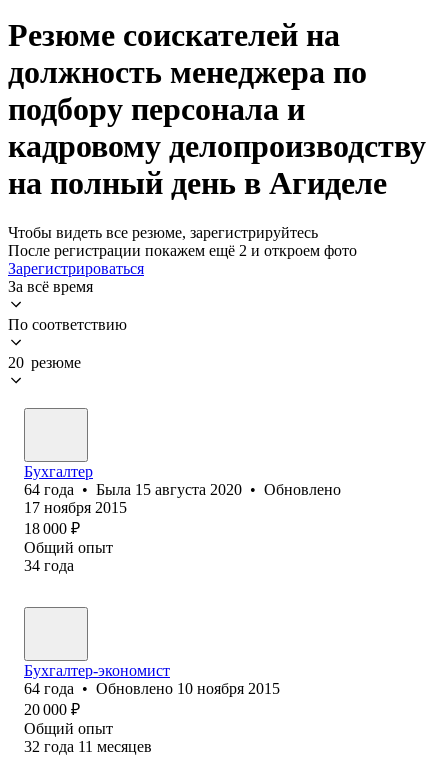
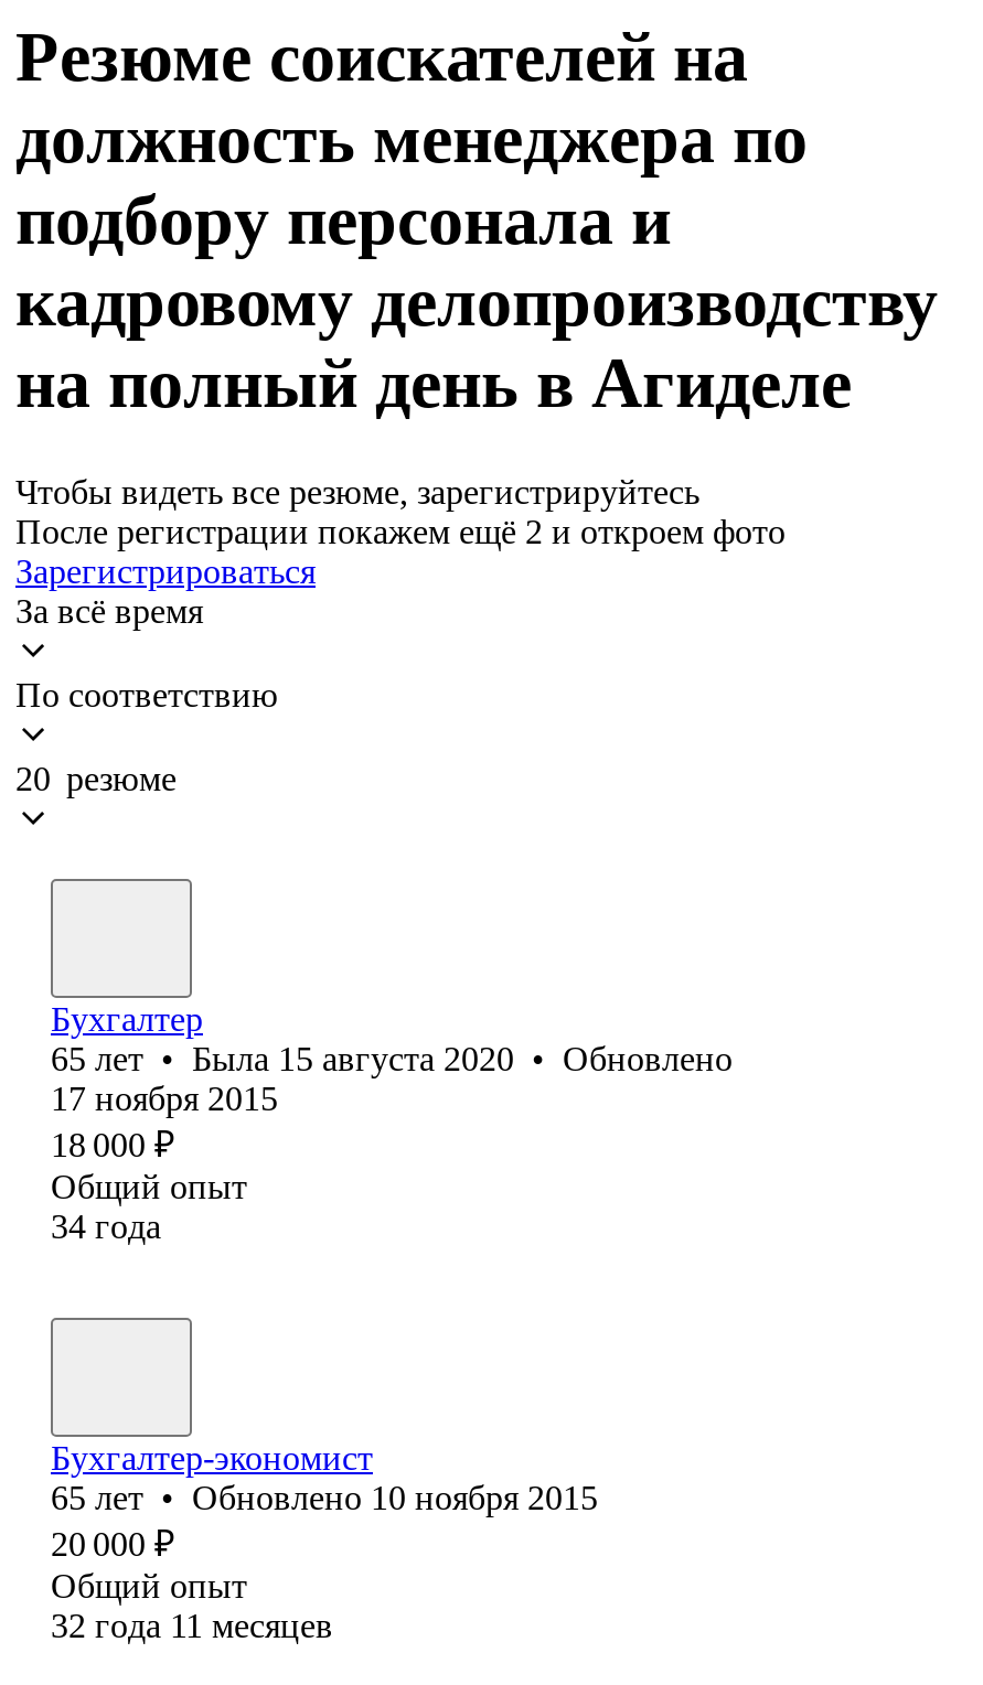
- 64 года • Была 15 августа 2020 • Обновлено
+ 65 лет • Была 15 августа 2020 • Обновлено

- 64 года • Обновлено 10 ноября 2015
+ 65 лет • Обновлено 10 ноября 2015
